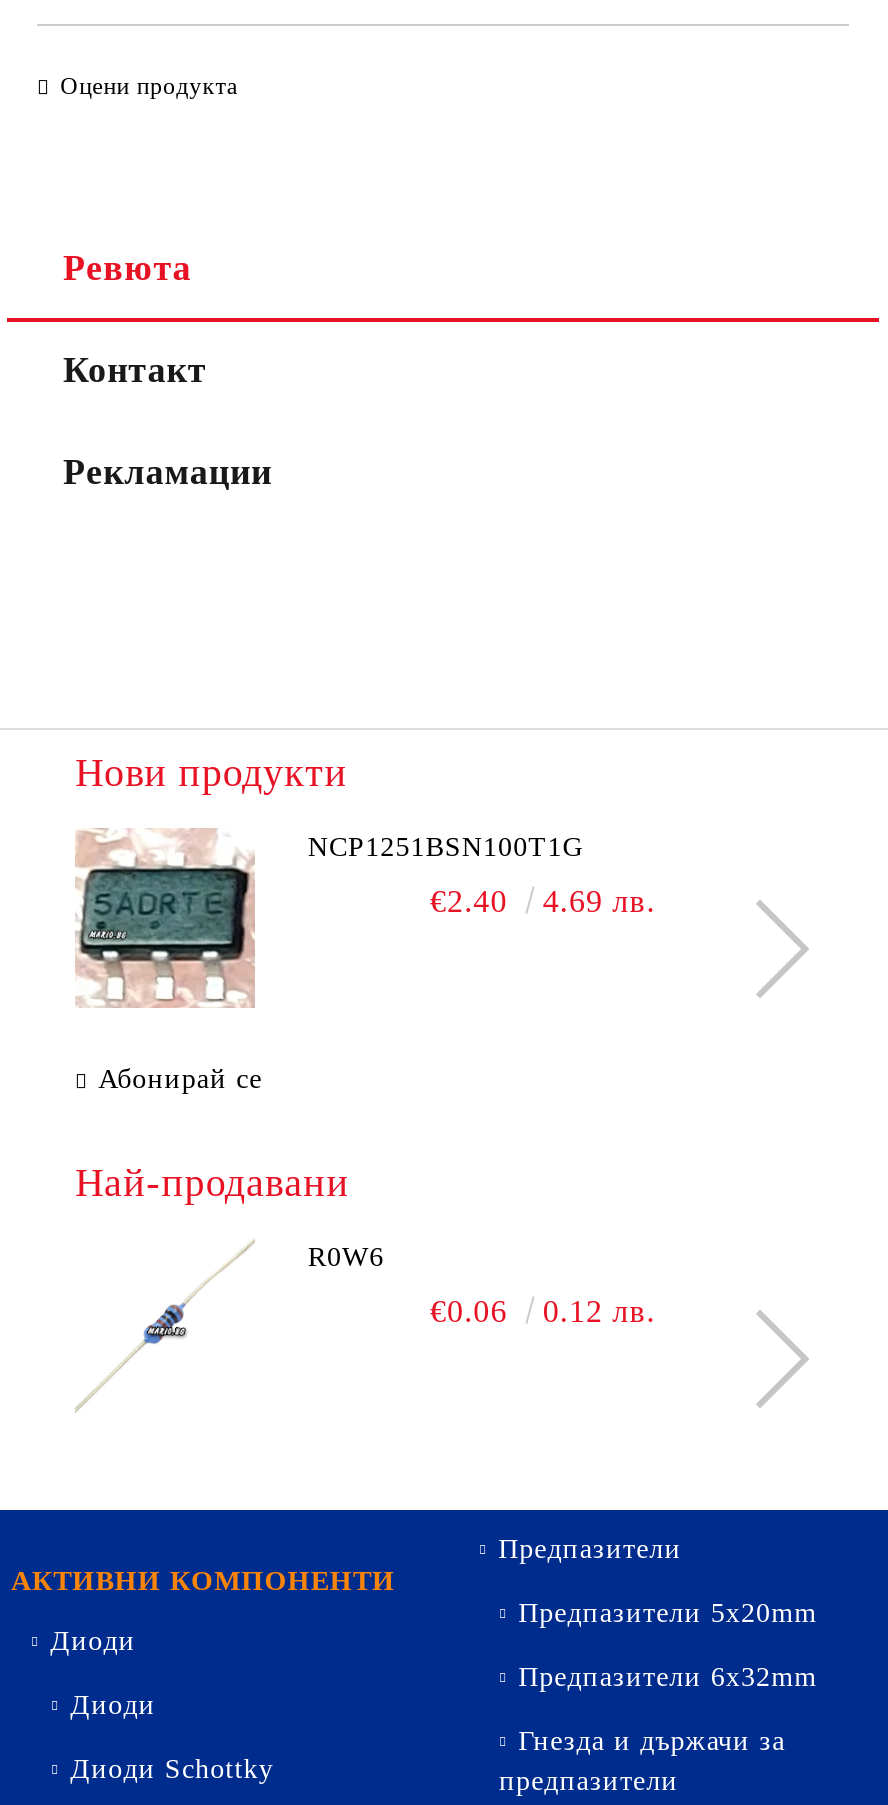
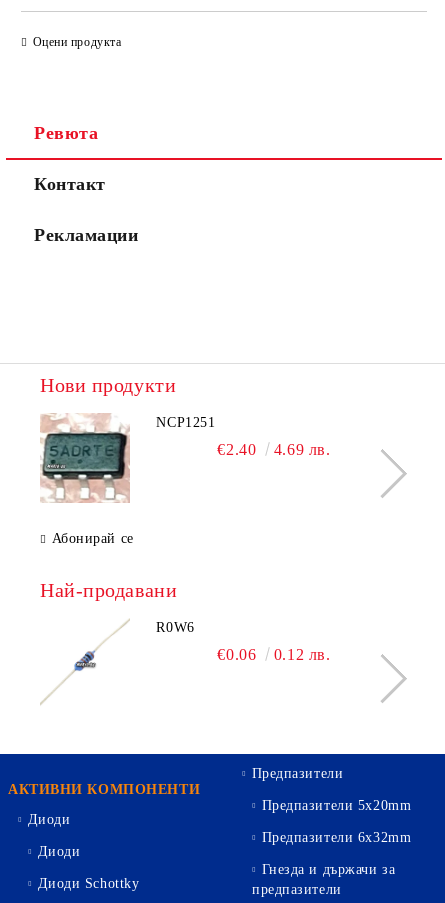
- NCP1251BSN100T1G
+ NCP1251
